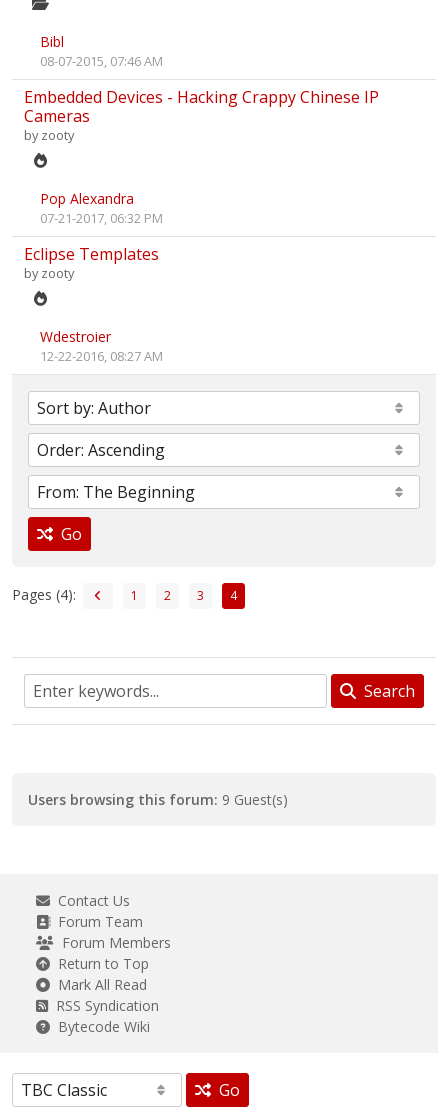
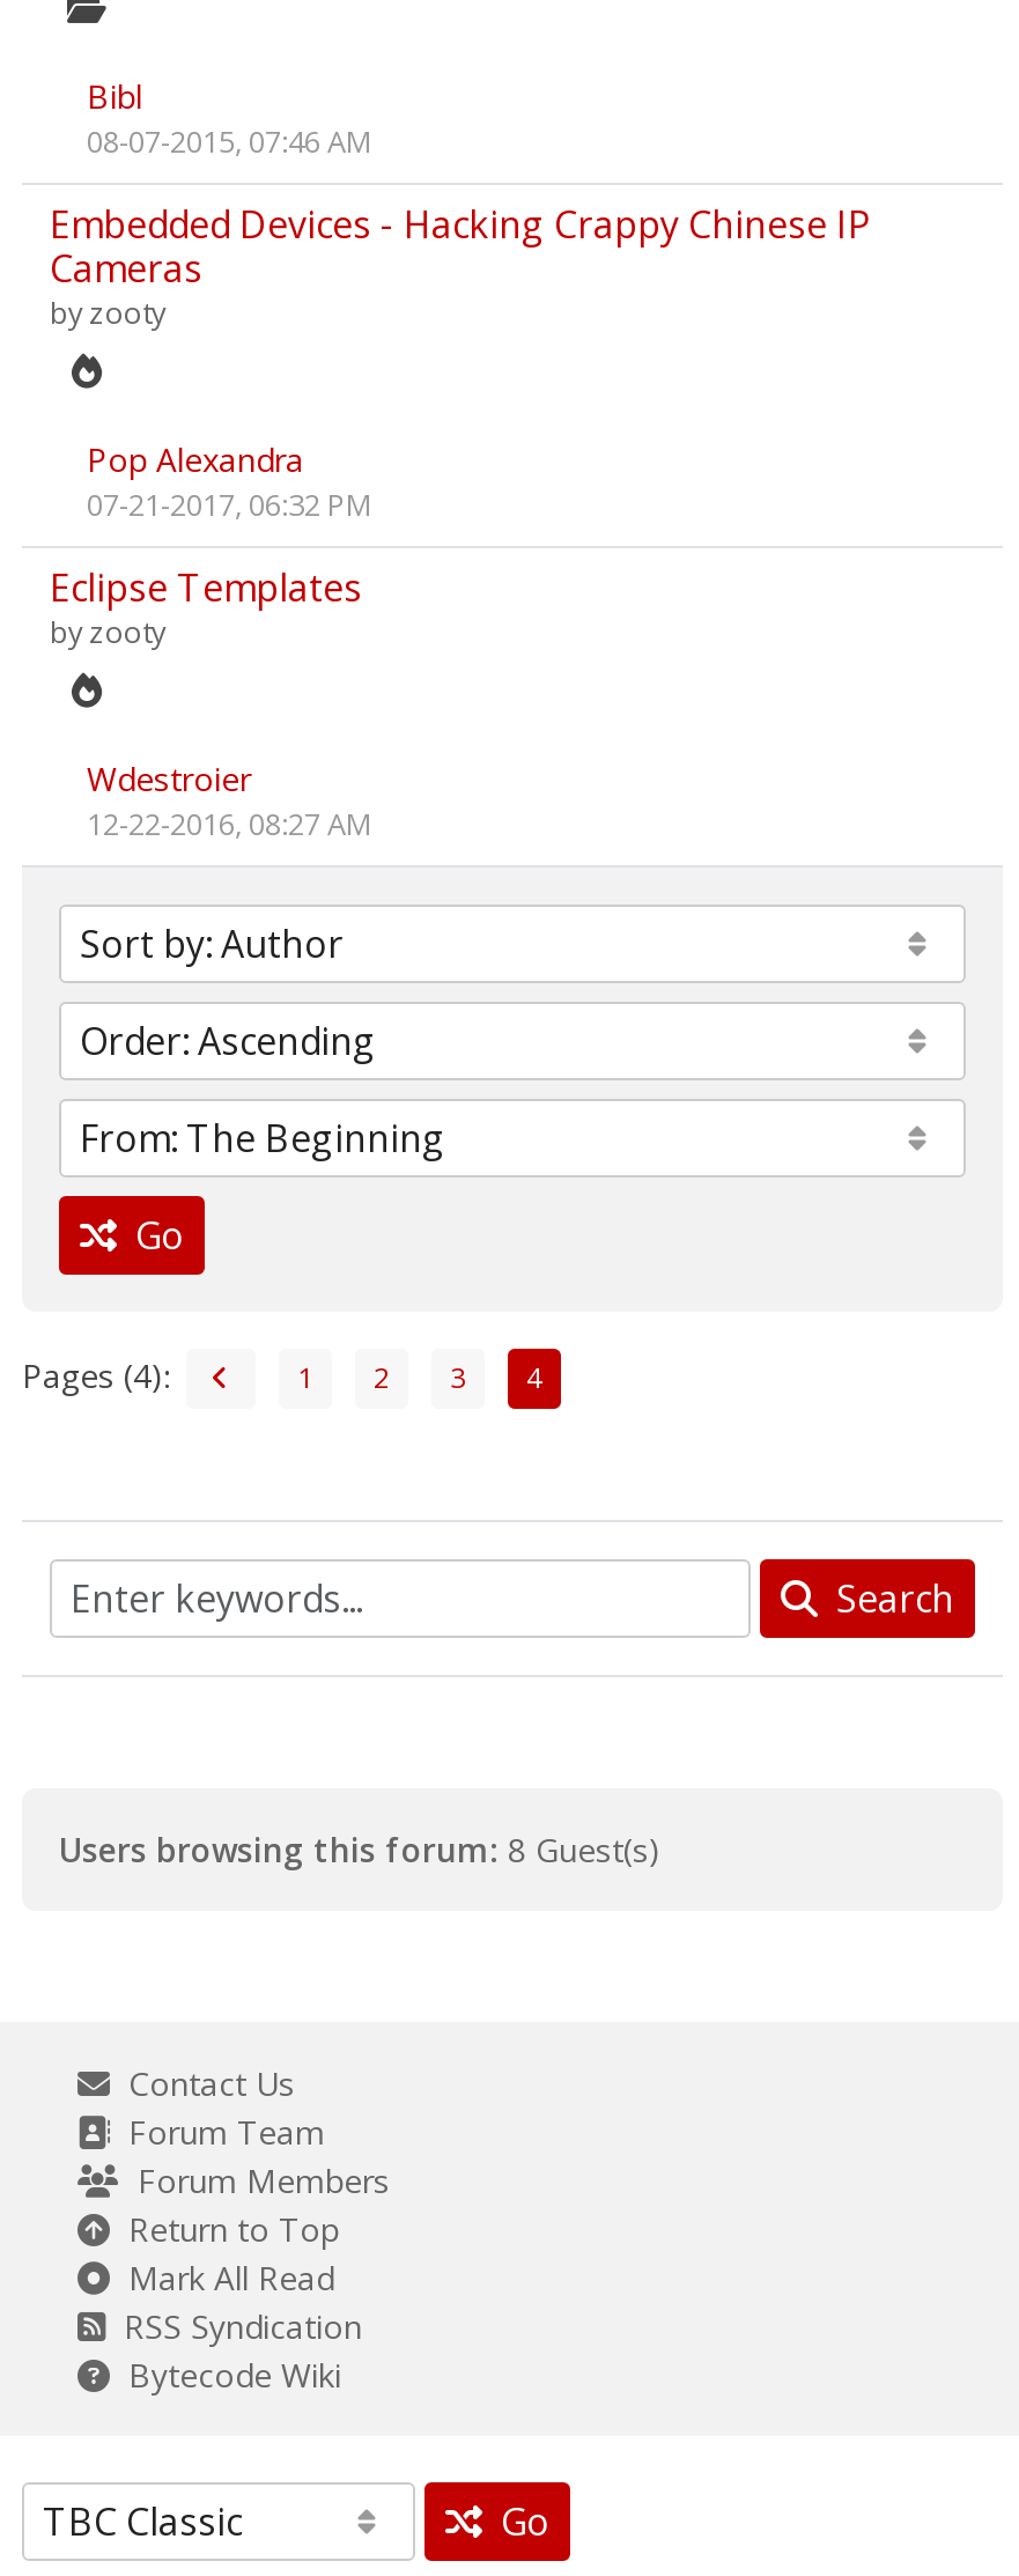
- Users browsing this forum: 9 Guest(s)
+ Users browsing this forum: 8 Guest(s)
